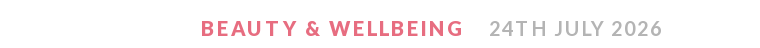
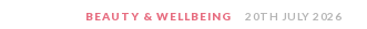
- BEAUTY & WELLBEING 24TH JULY 2026
+ BEAUTY & WELLBEING 20TH JULY 2026
